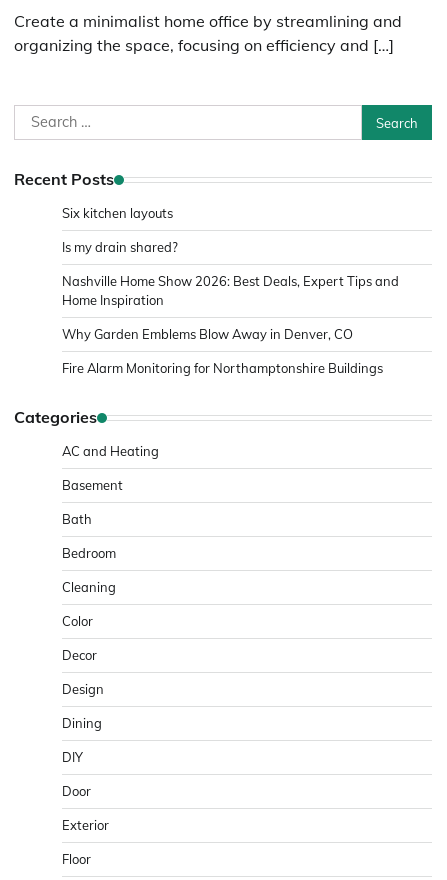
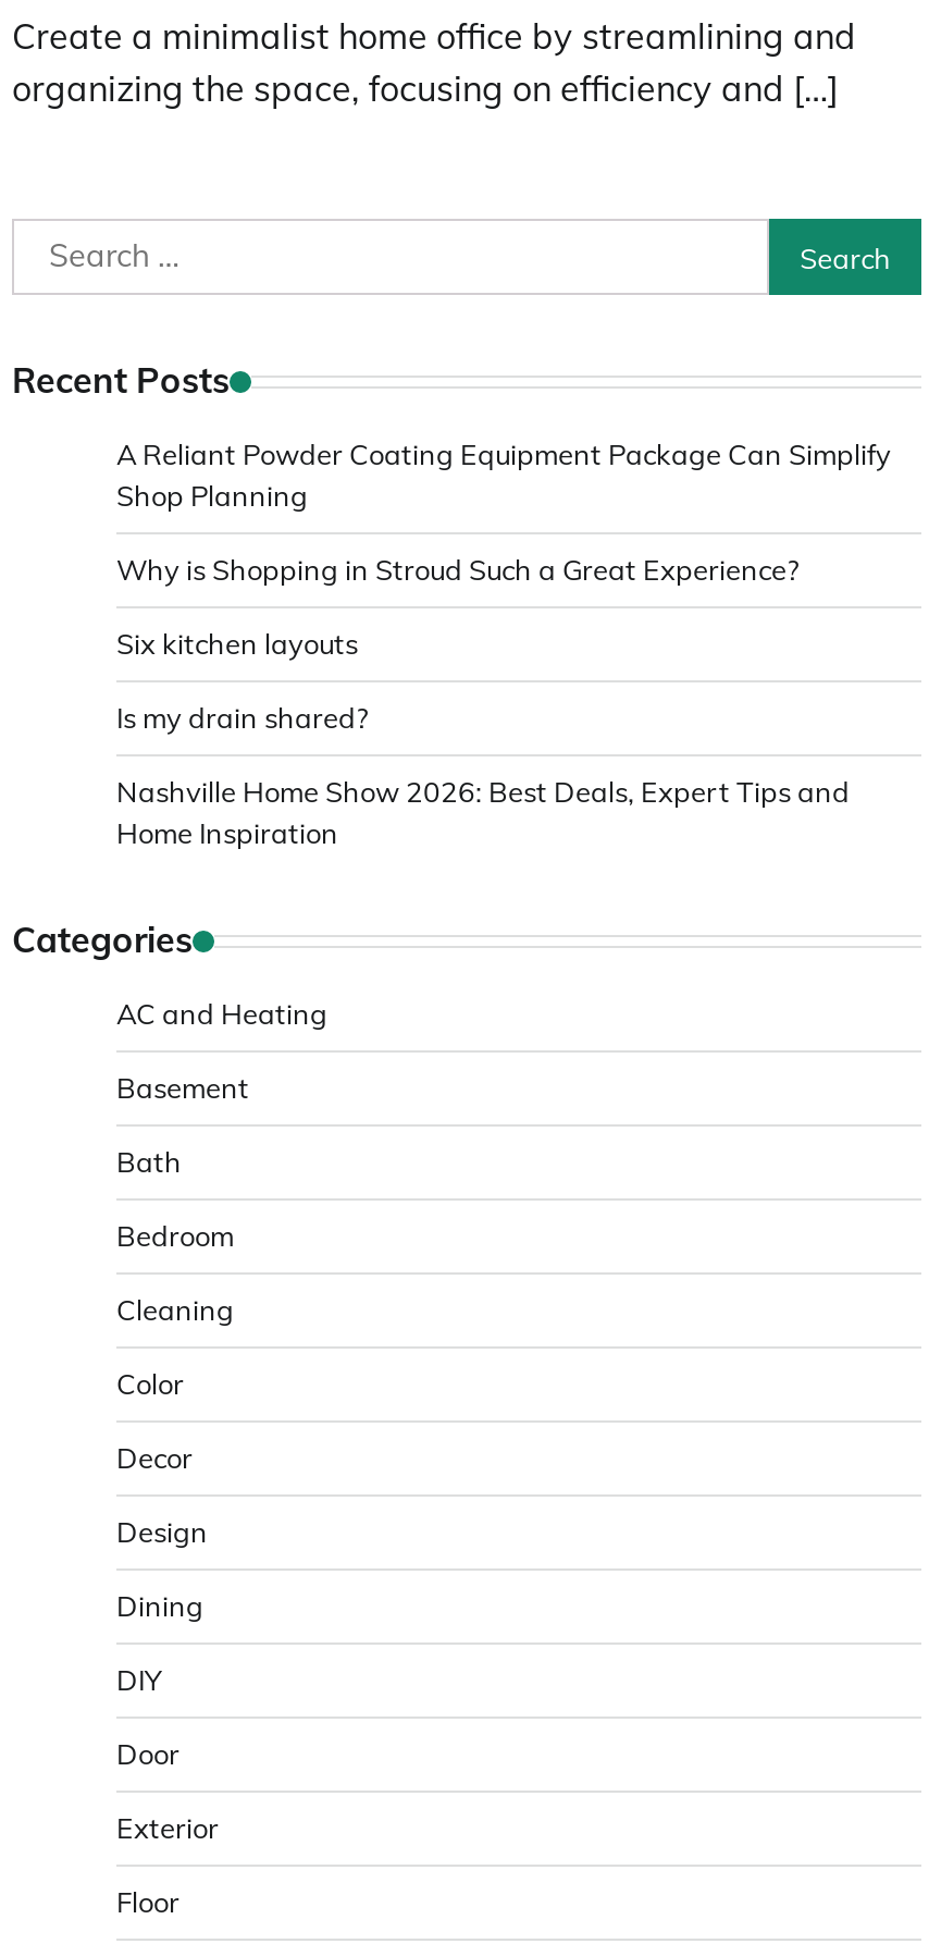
+ A Reliant Powder Coating Equipment Package Can Simplify
+ Shop Planning
+ Why is Shopping in Stroud Such a Great Experience?

moved down: Six kitchen layouts | Is my drain shared? | Nashville Home Show 2026: Best Deals, Expert Tips and | Home Inspiration

- Why Garden Emblems Blow Away in Denver, CO
- Fire Alarm Monitoring for Northamptonshire Buildings
